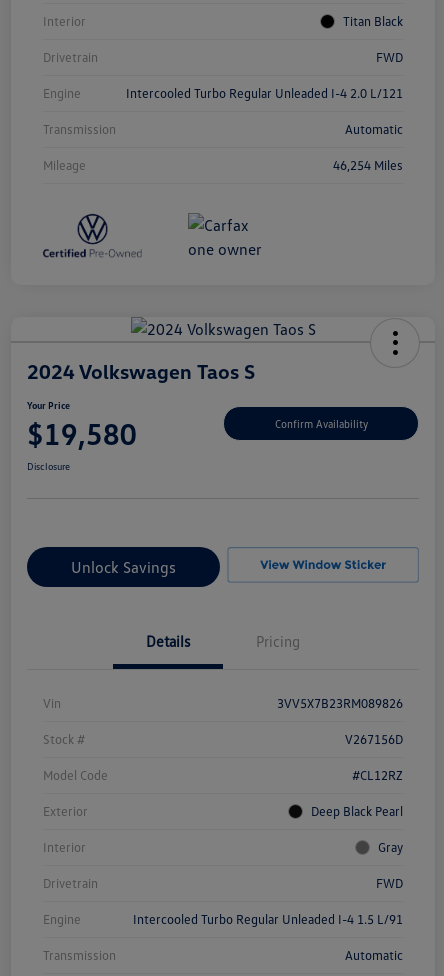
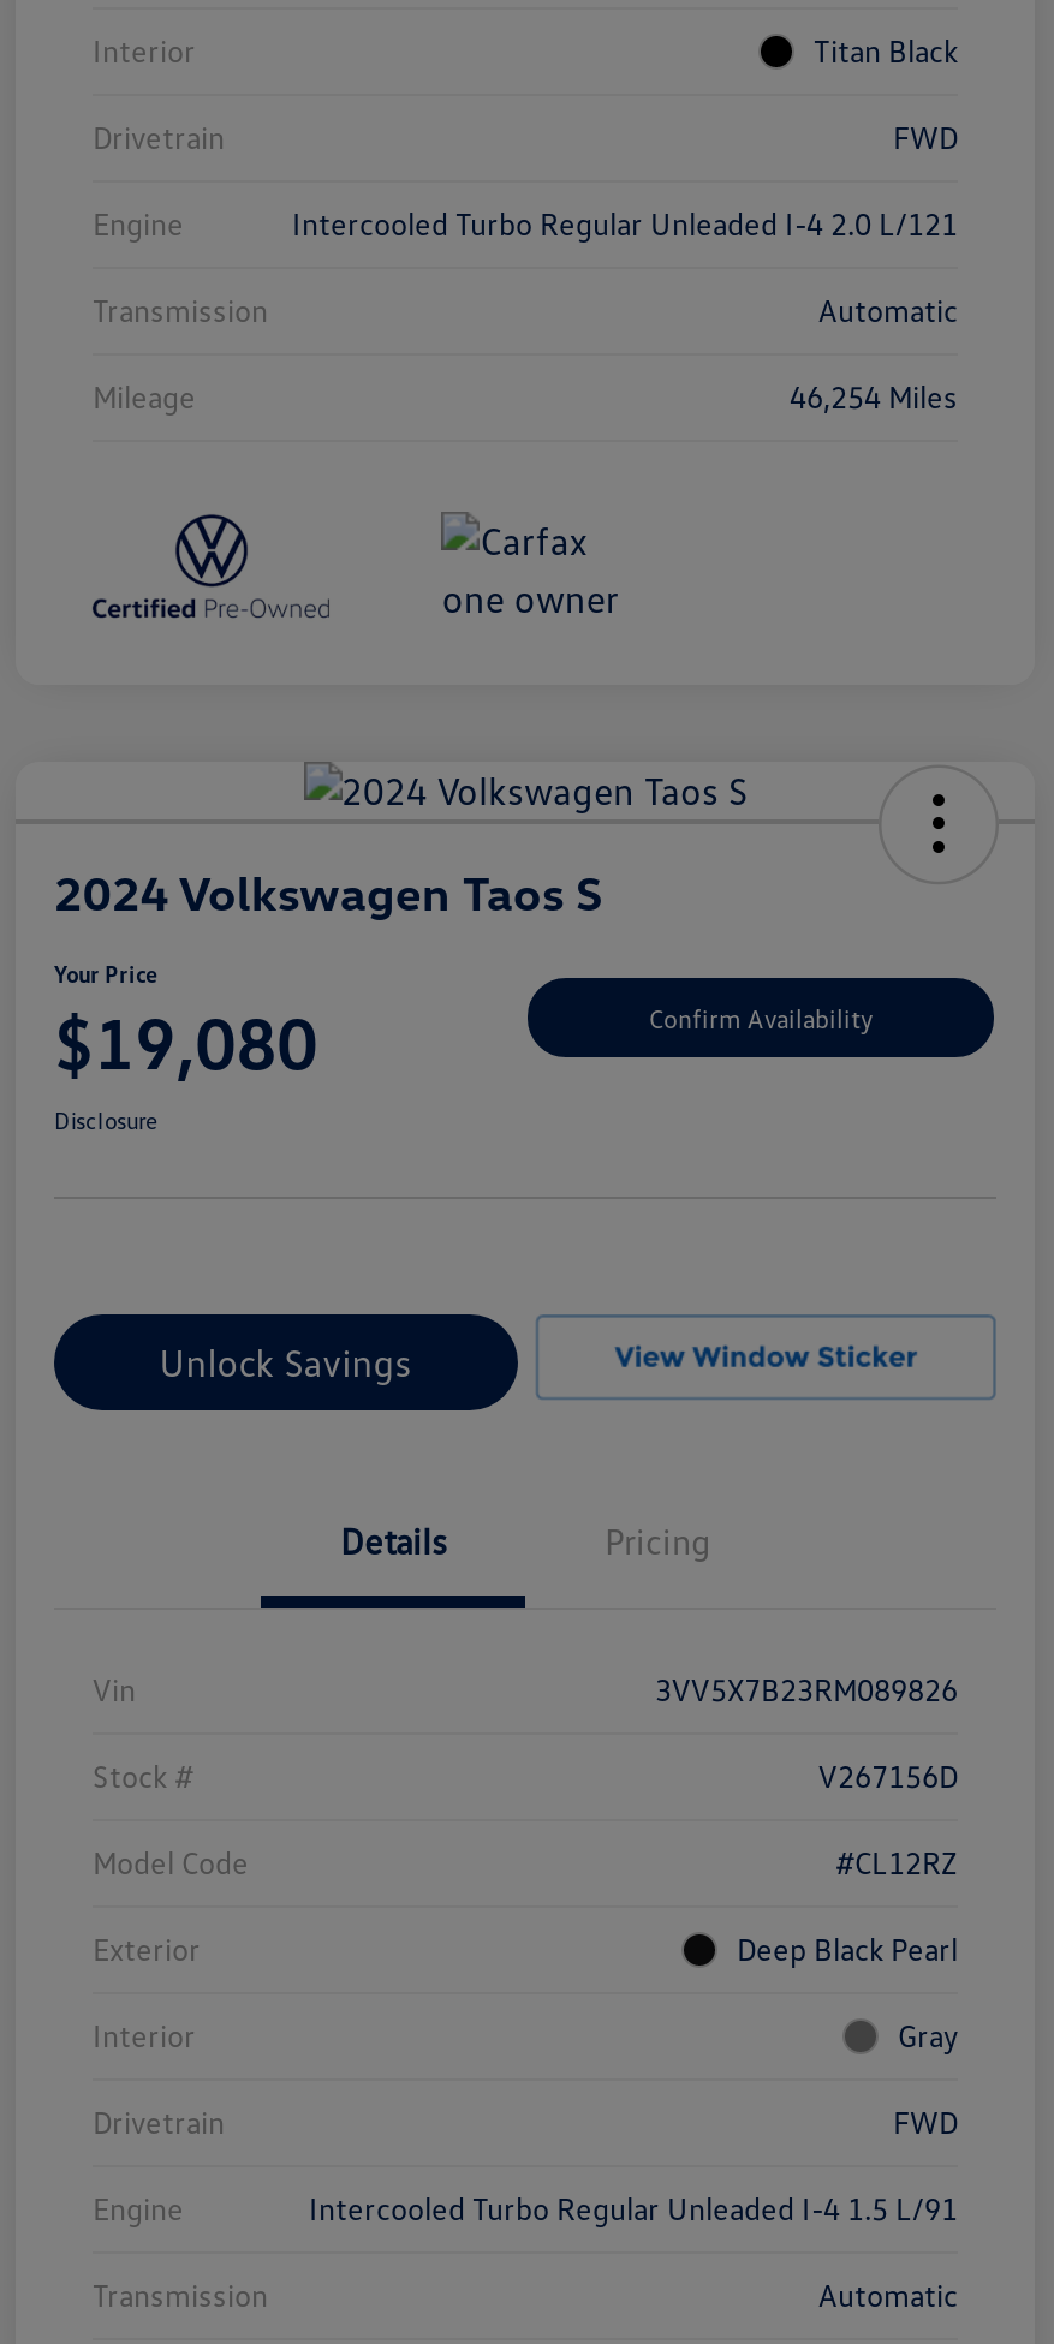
- $19,580
+ $19,080
